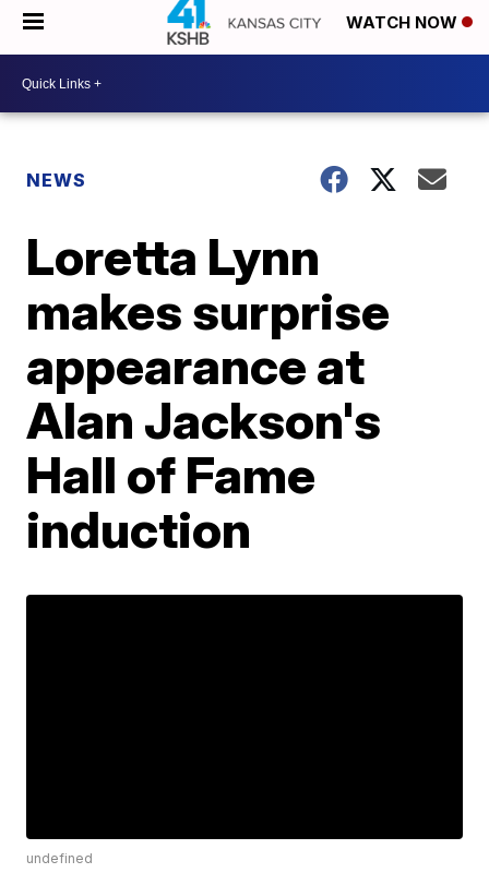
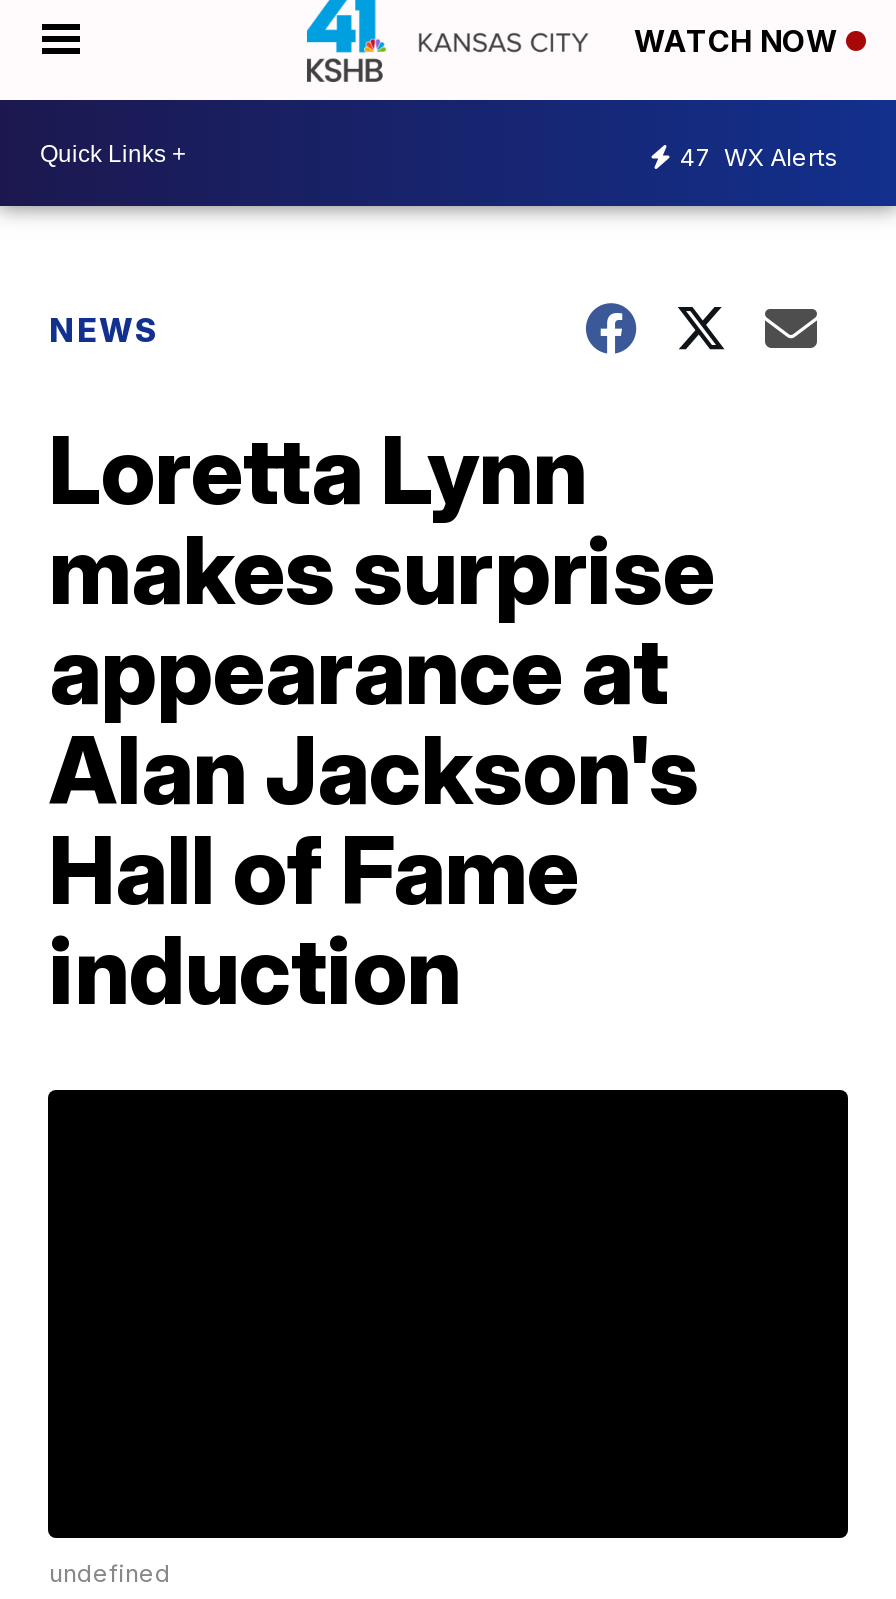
+ 47 WX Alerts
